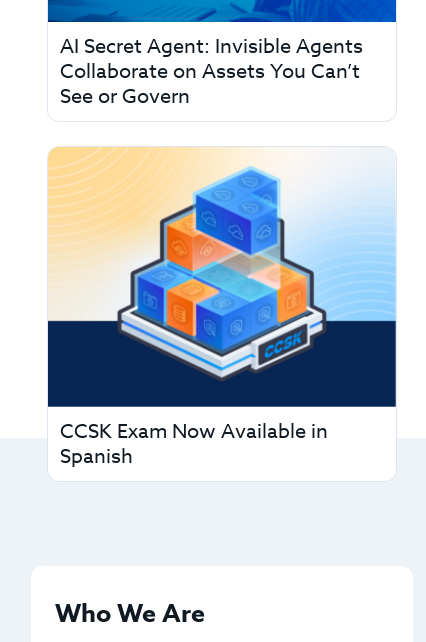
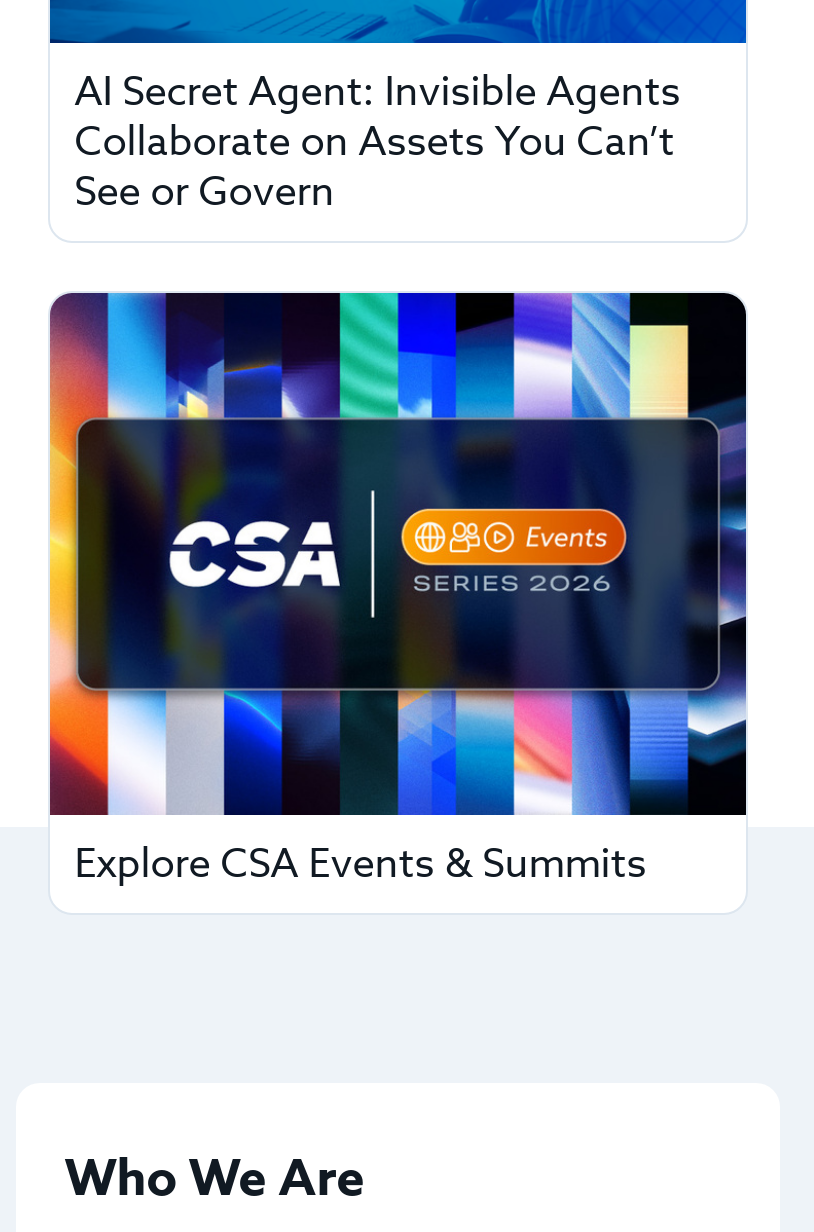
- [image]
- CCSK Exam Now Available in
- Spanish
+ [image]
+ Explore CSA Events & Summits
